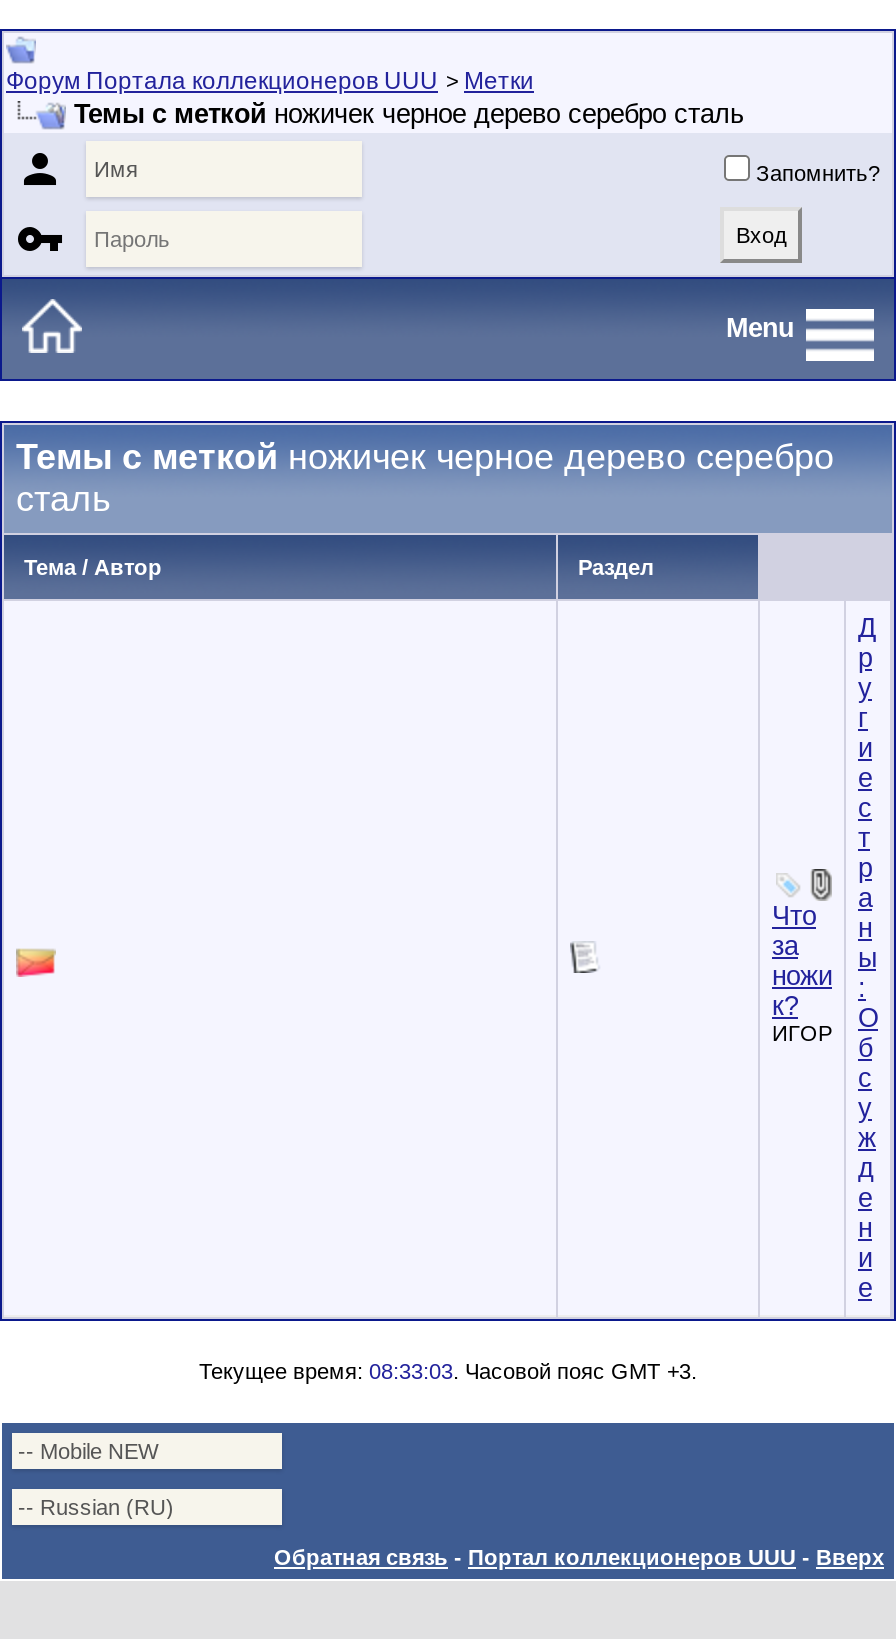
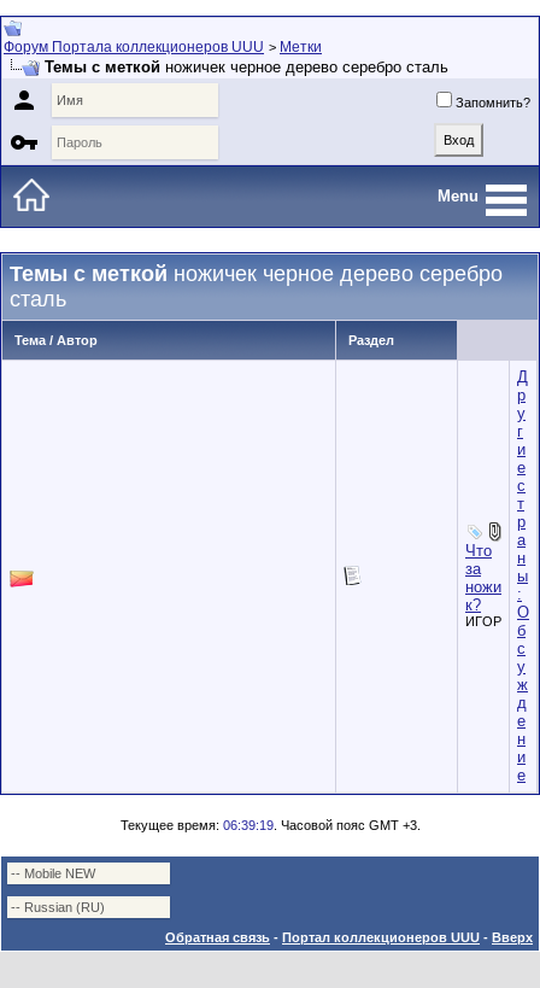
- Текущее время: 08:33:03. Часовой пояс GMT +3.
+ Текущее время: 06:39:19. Часовой пояс GMT +3.
